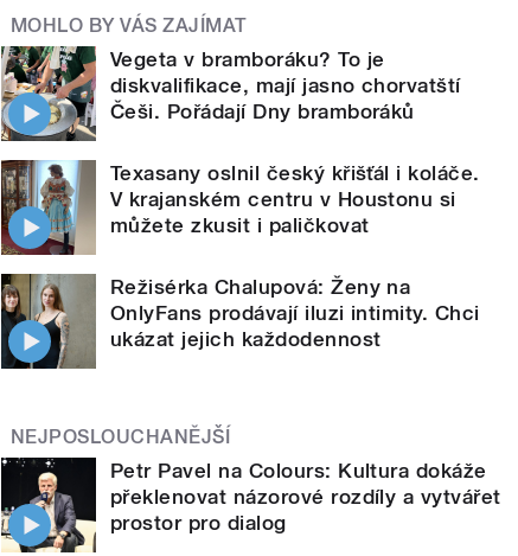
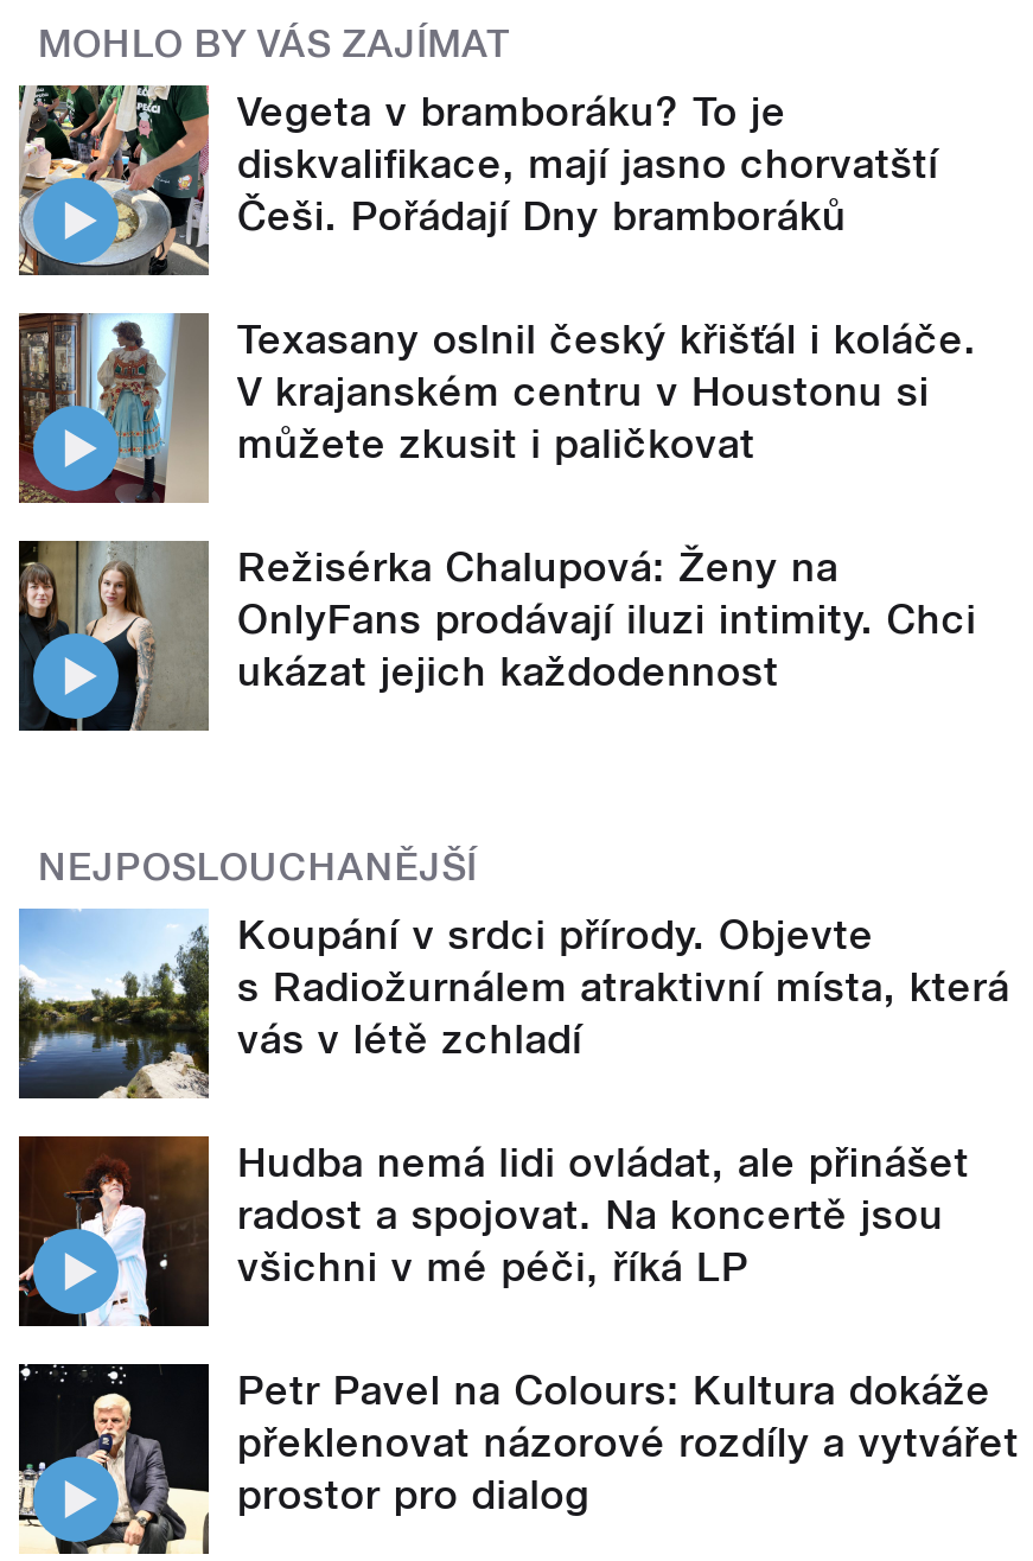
+ [image]
+ Koupání v srdci přírody. Objevte
+ s Radiožurnálem atraktivní místa, která
+ vás v létě zchladí
+ Hudba nemá lidi ovládat, ale přinášet
+ radost a spojovat. Na koncertě jsou
+ všichni v mé péči, říká LP

+ [image]
